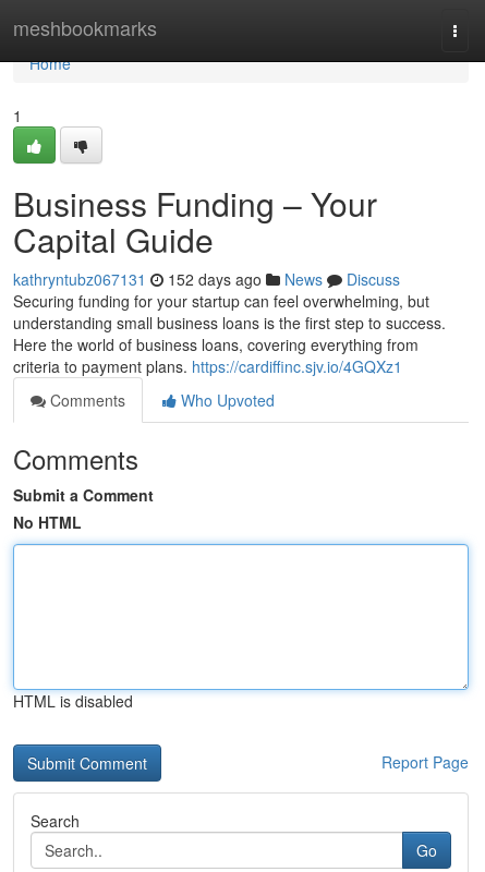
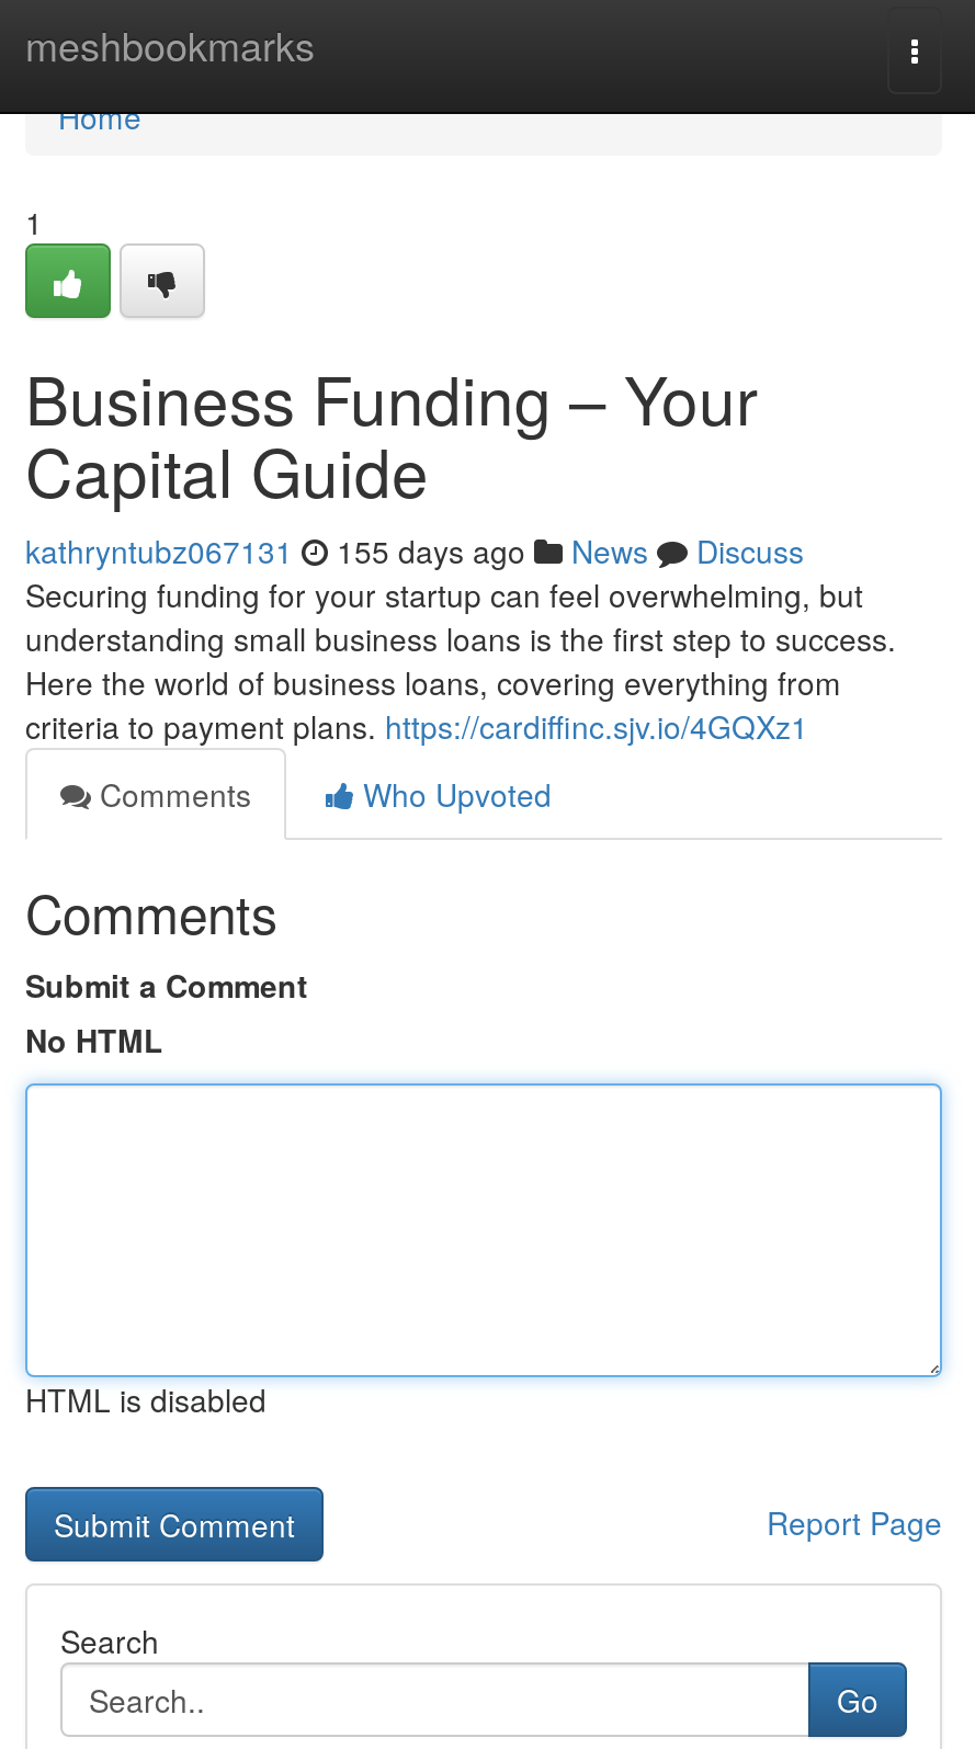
- kathryntubz067131 152 days ago News Discuss
+ kathryntubz067131 155 days ago News Discuss
